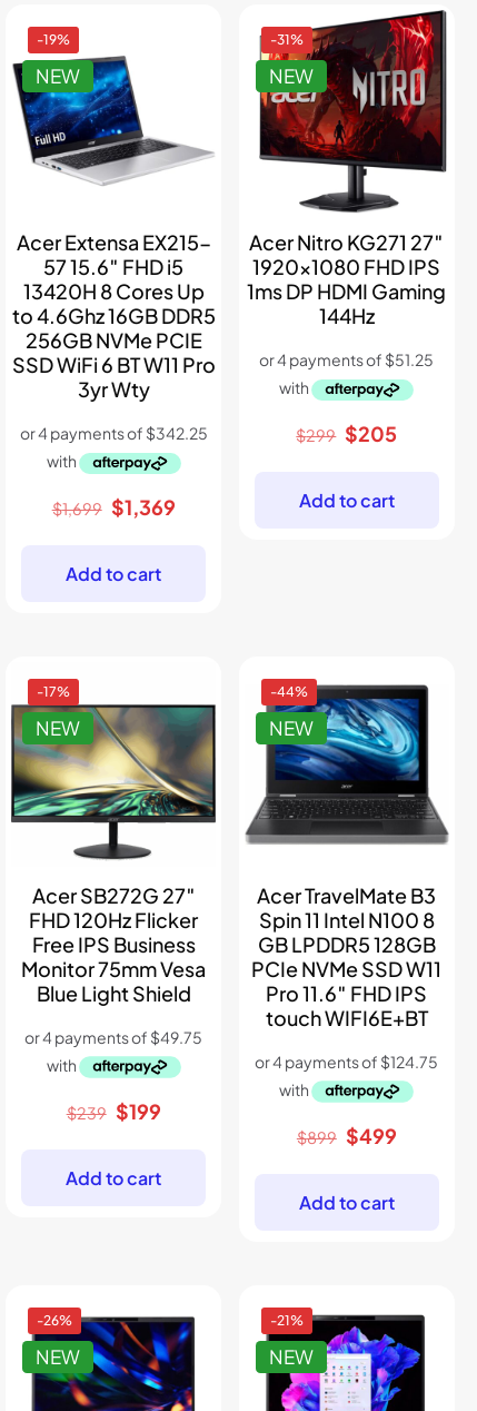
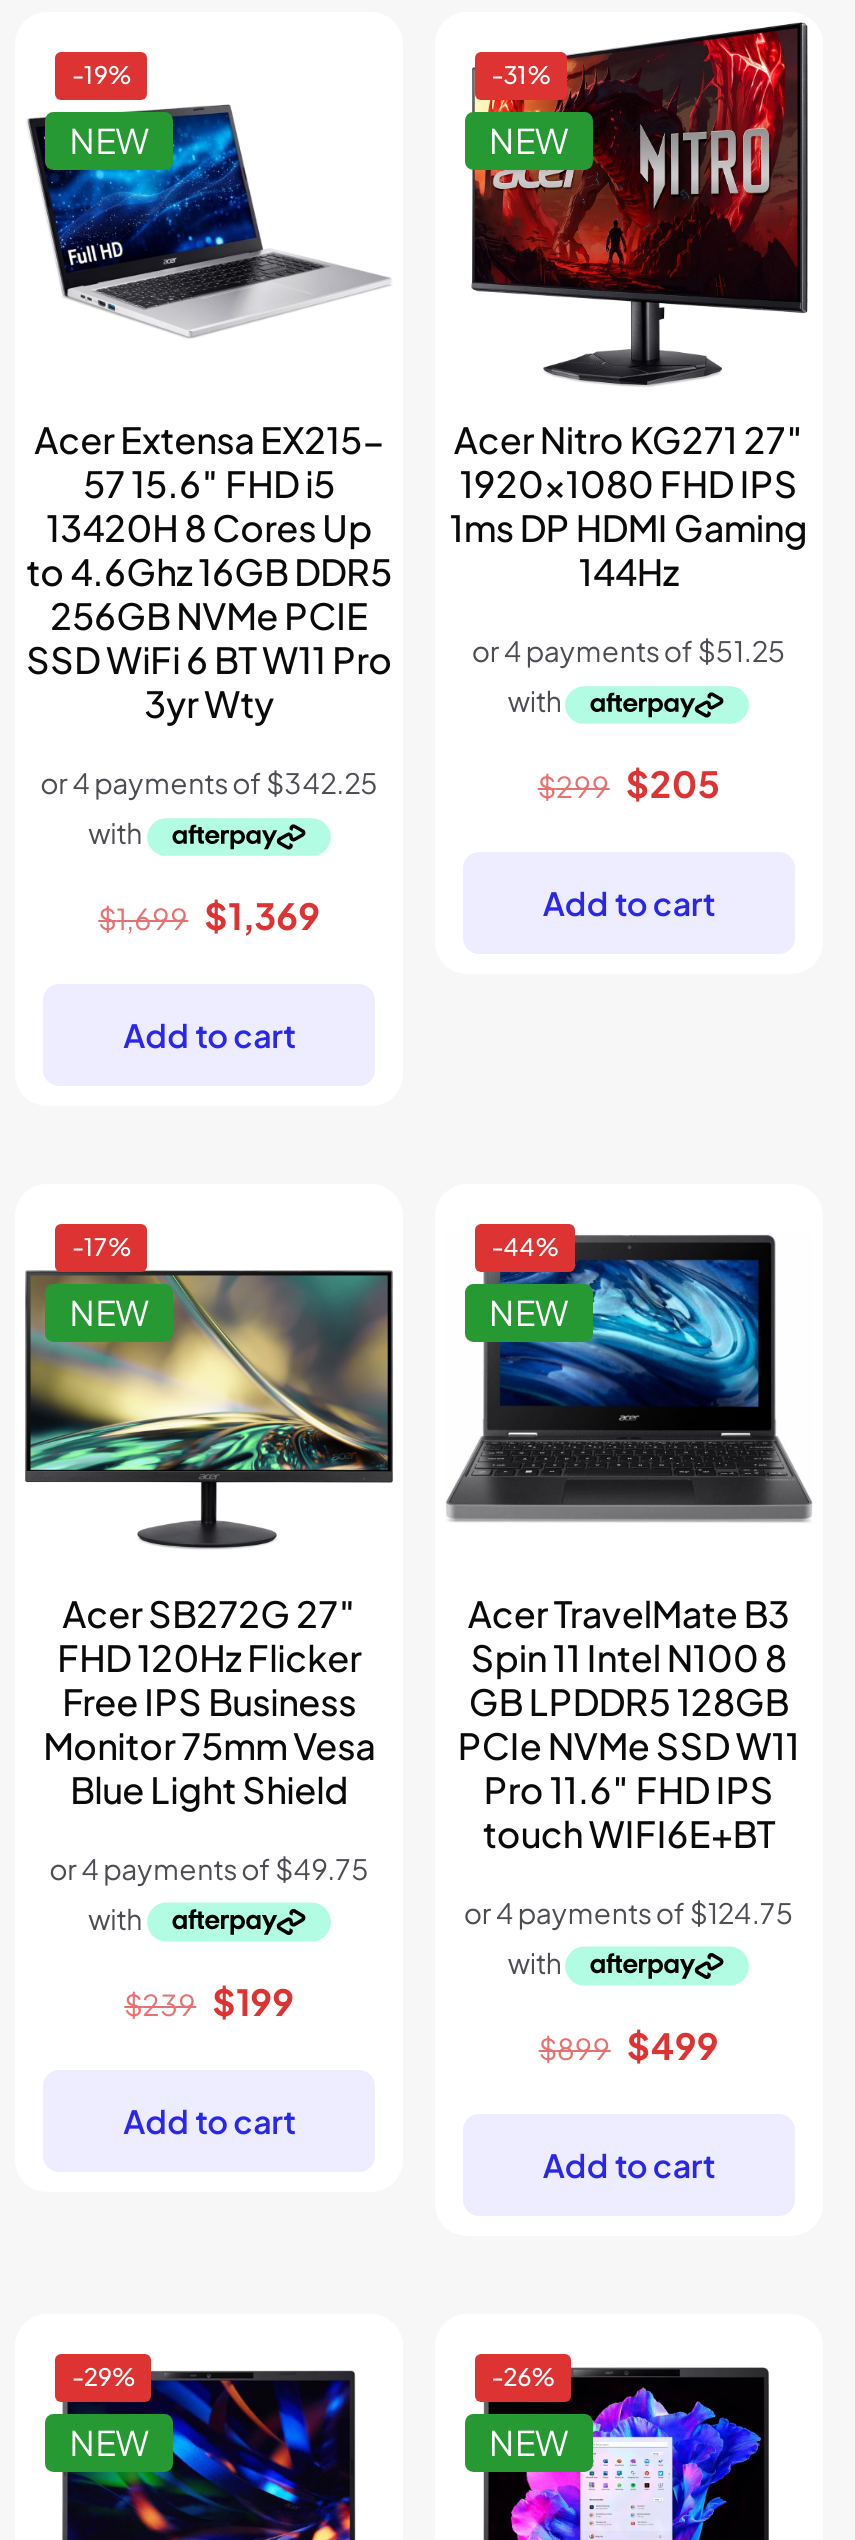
- -26%
+ -29%

- -21%
+ -26%
